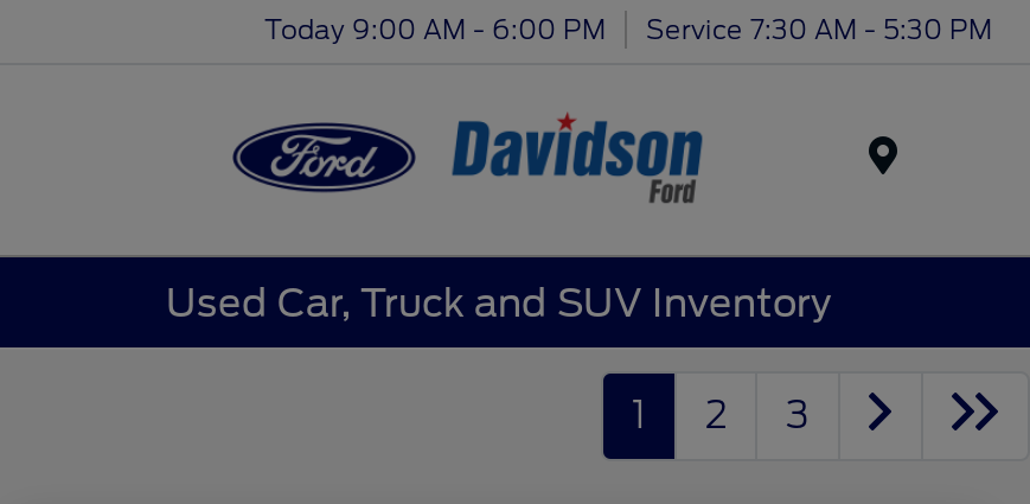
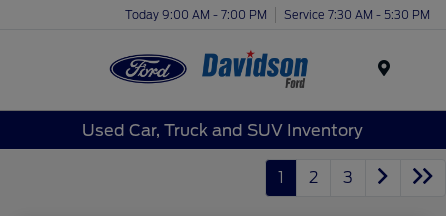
- Today 9:00 AM - 6:00 PM Service 7:30 AM - 5:30 PM
+ Today 9:00 AM - 7:00 PM Service 7:30 AM - 5:30 PM
